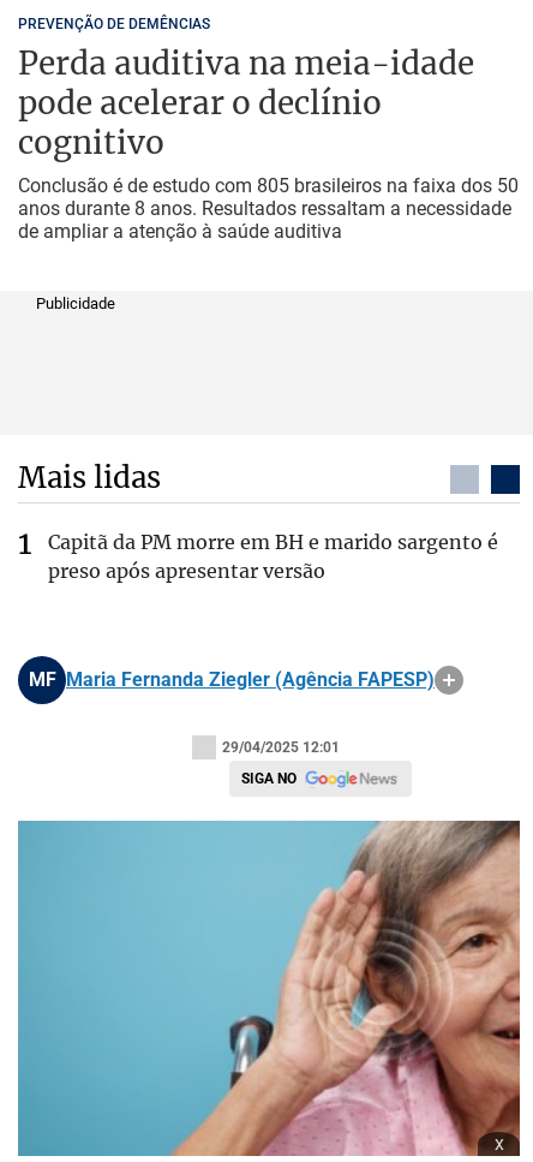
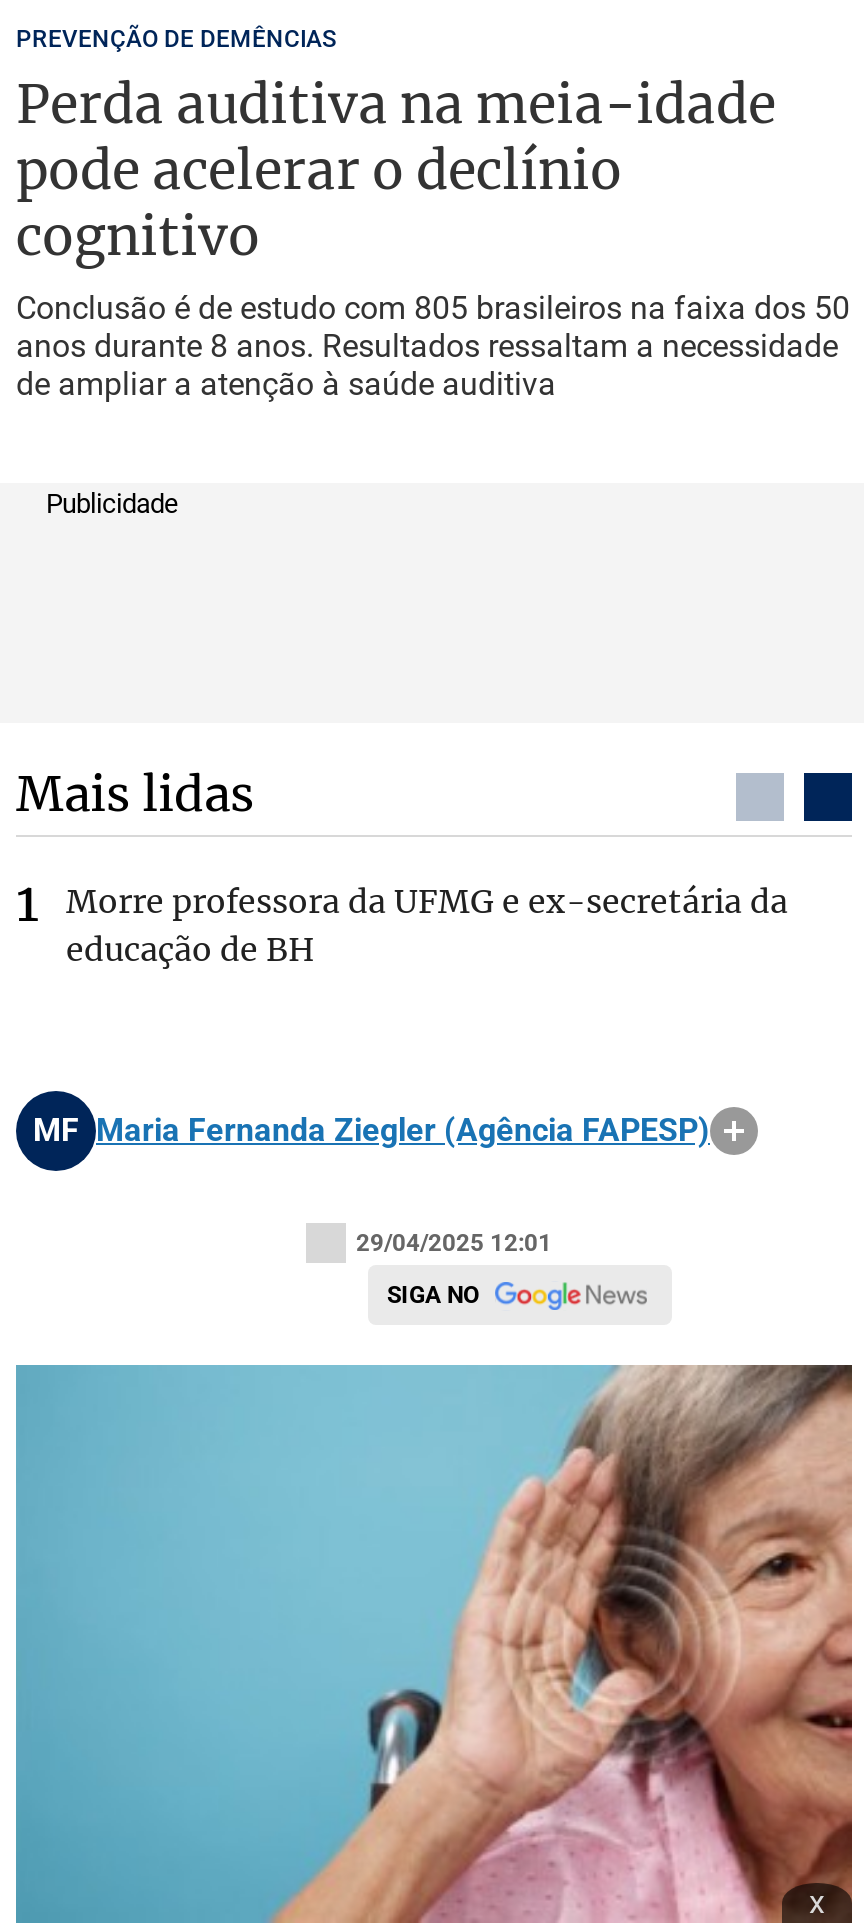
- Capitã da PM morre em BH e marido sargento é
- preso após apresentar versão
+ Morre professora da UFMG e ex-secretária da
+ educação de BH
